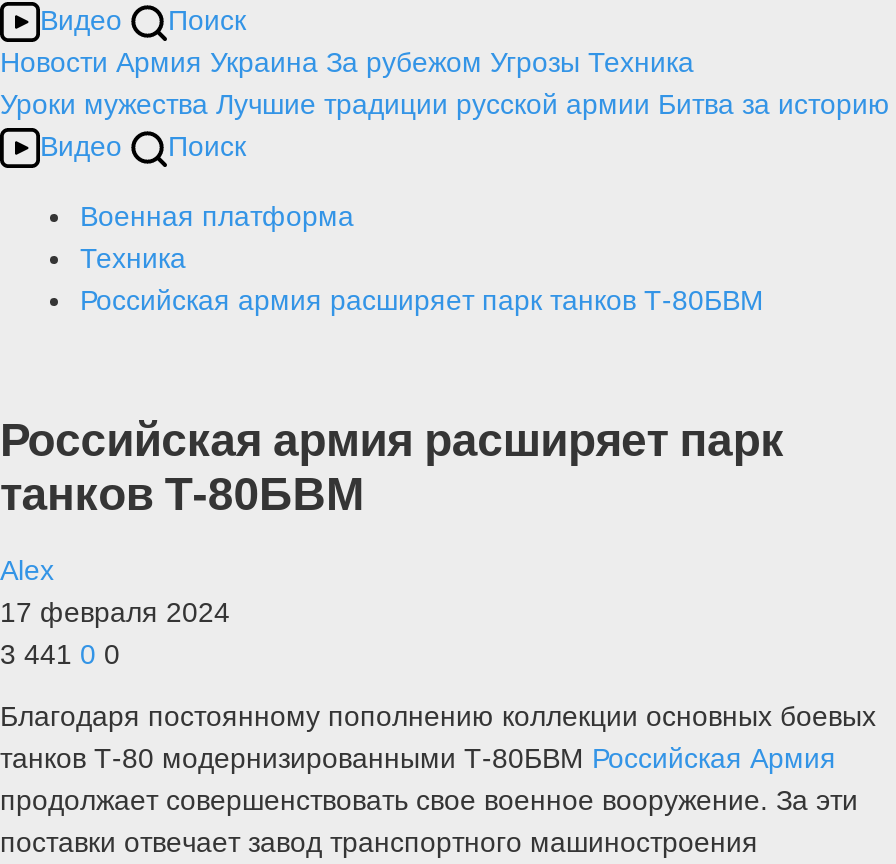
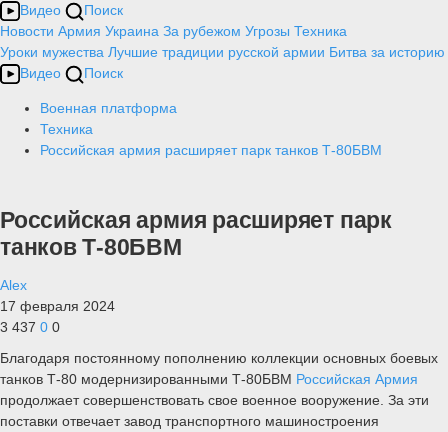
- 3 441 0 0
+ 3 437 0 0
